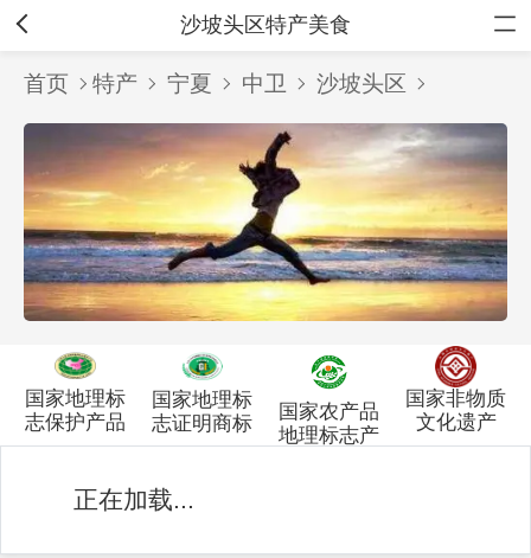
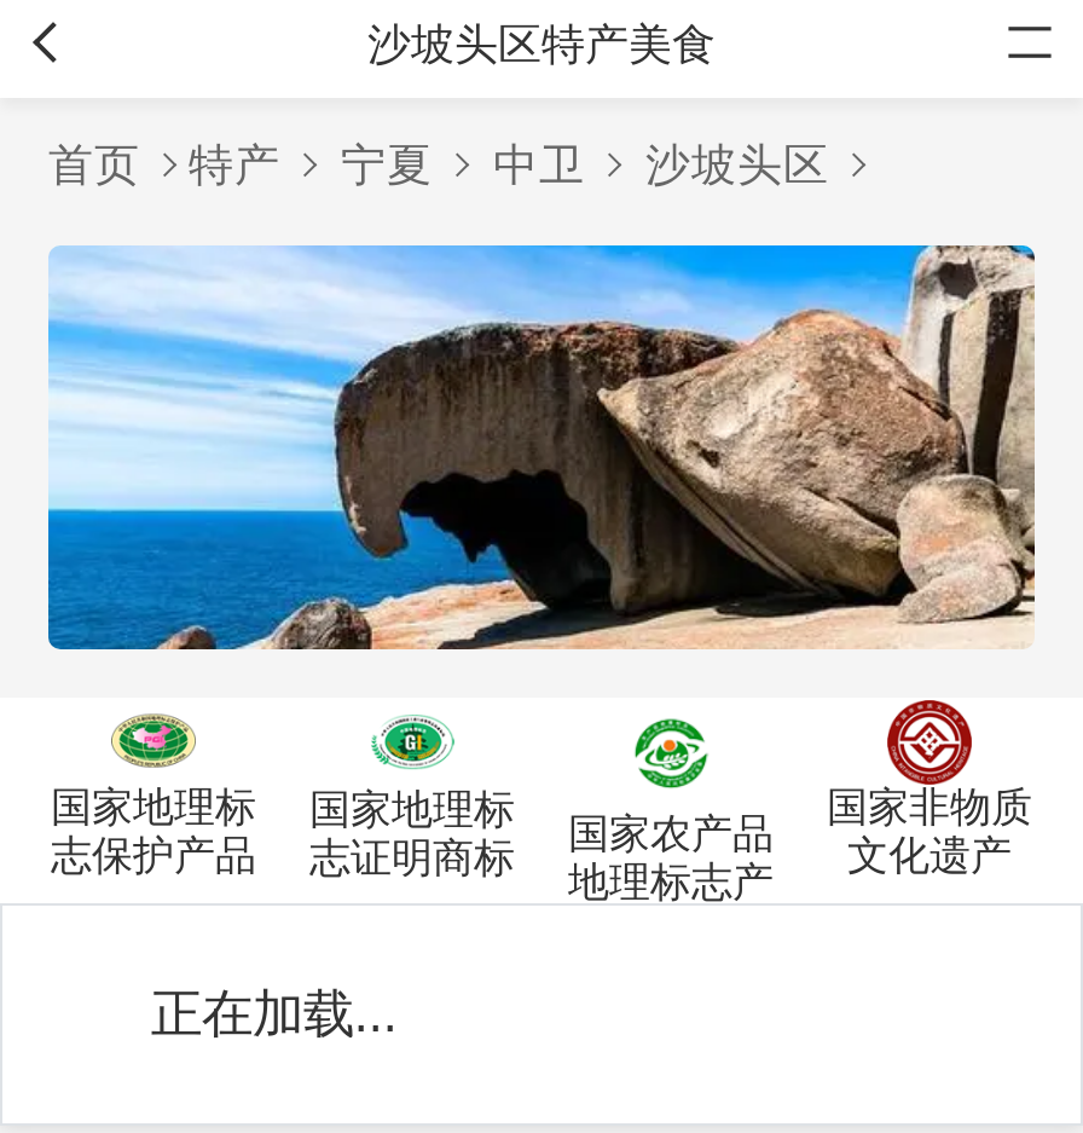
- [image]
+ [image]
